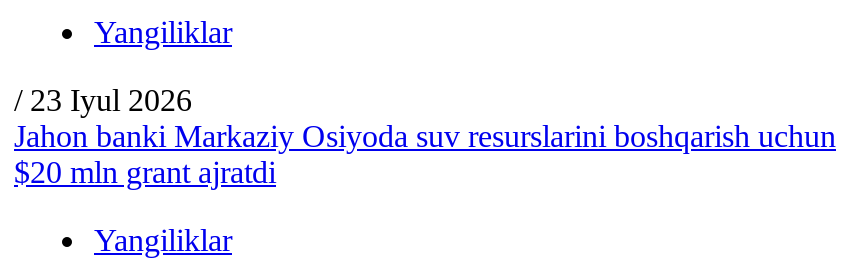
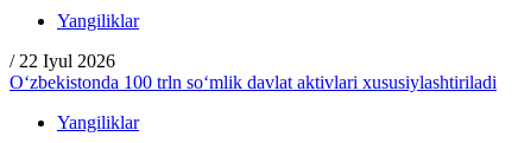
- / 23 Iyul 2026
- Jahon banki Markaziy Osiyoda suv resurslarini boshqarish uchun
- $20 mln grant ajratdi
+ / 22 Iyul 2026
+ O‘zbekistonda 100 trln so‘mlik davlat aktivlari xususiylashtiriladi
